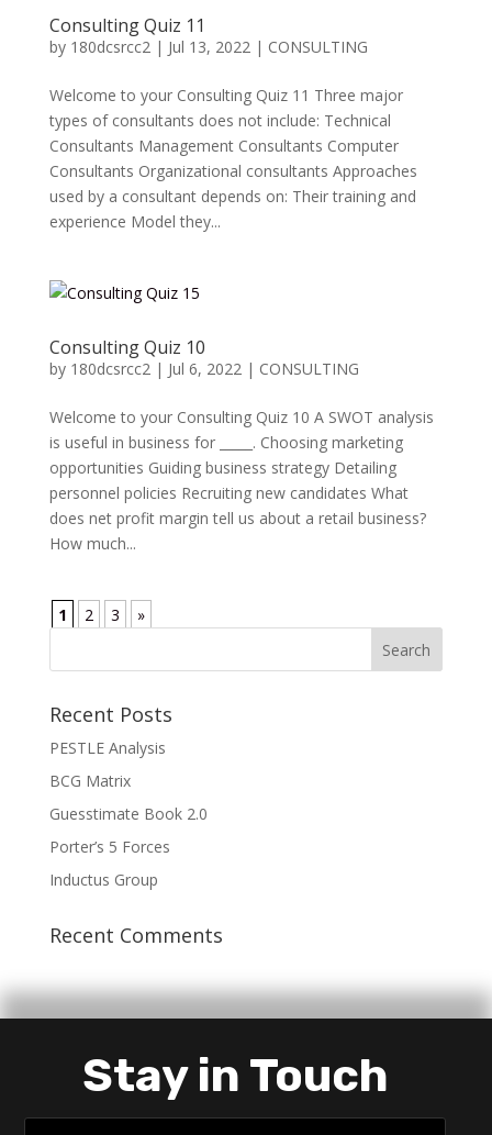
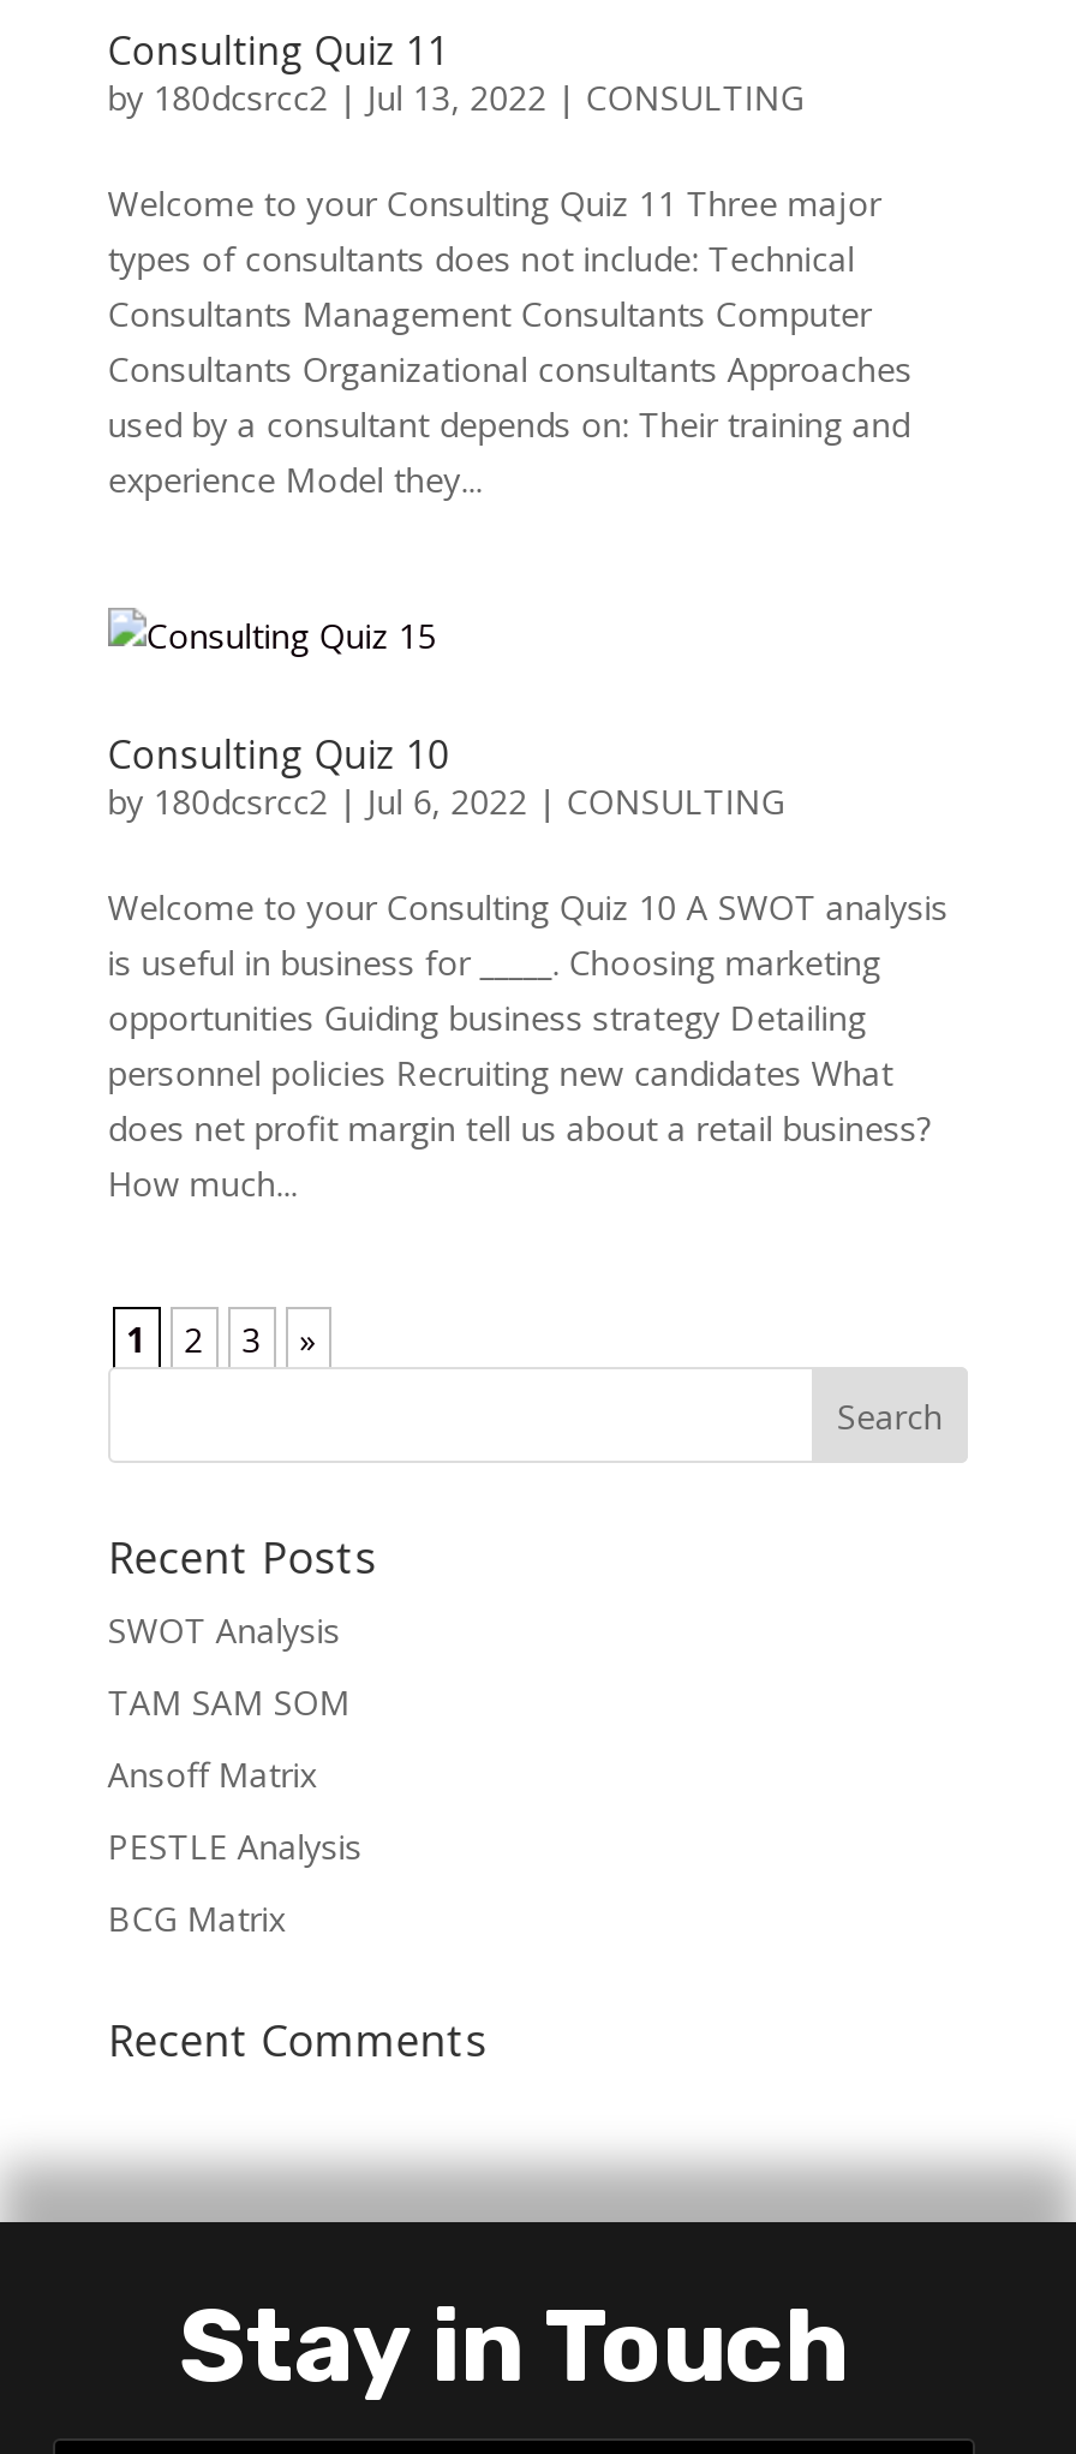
+ SWOT Analysis
+ TAM SAM SOM
+ Ansoff Matrix

moved down: PESTLE Analysis | BCG Matrix

- Guesstimate Book 2.0
- Porter’s 5 Forces
- Inductus Group
